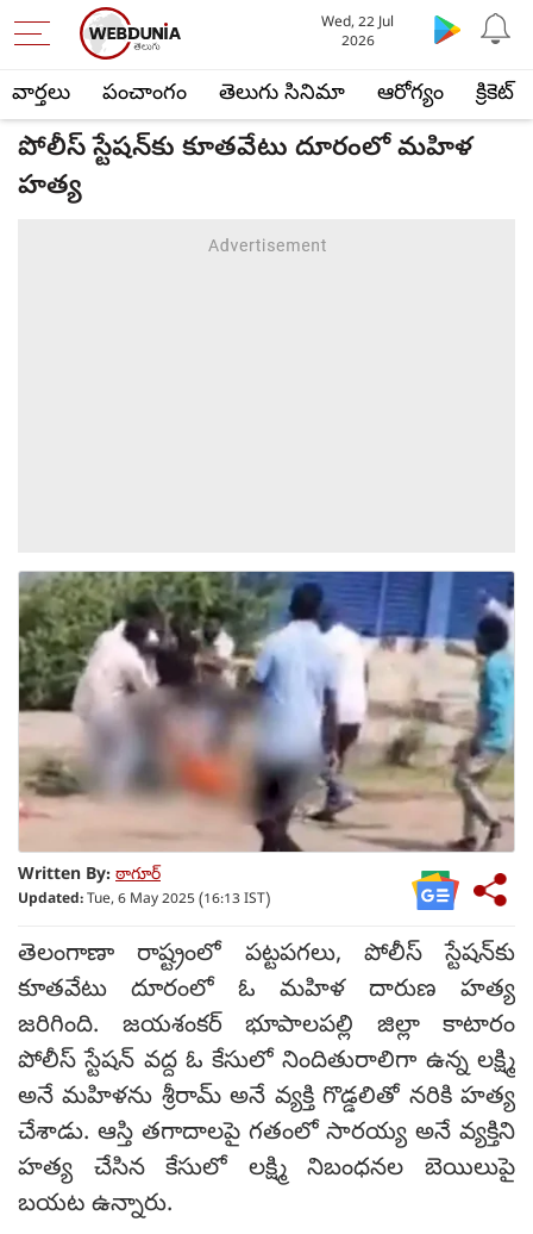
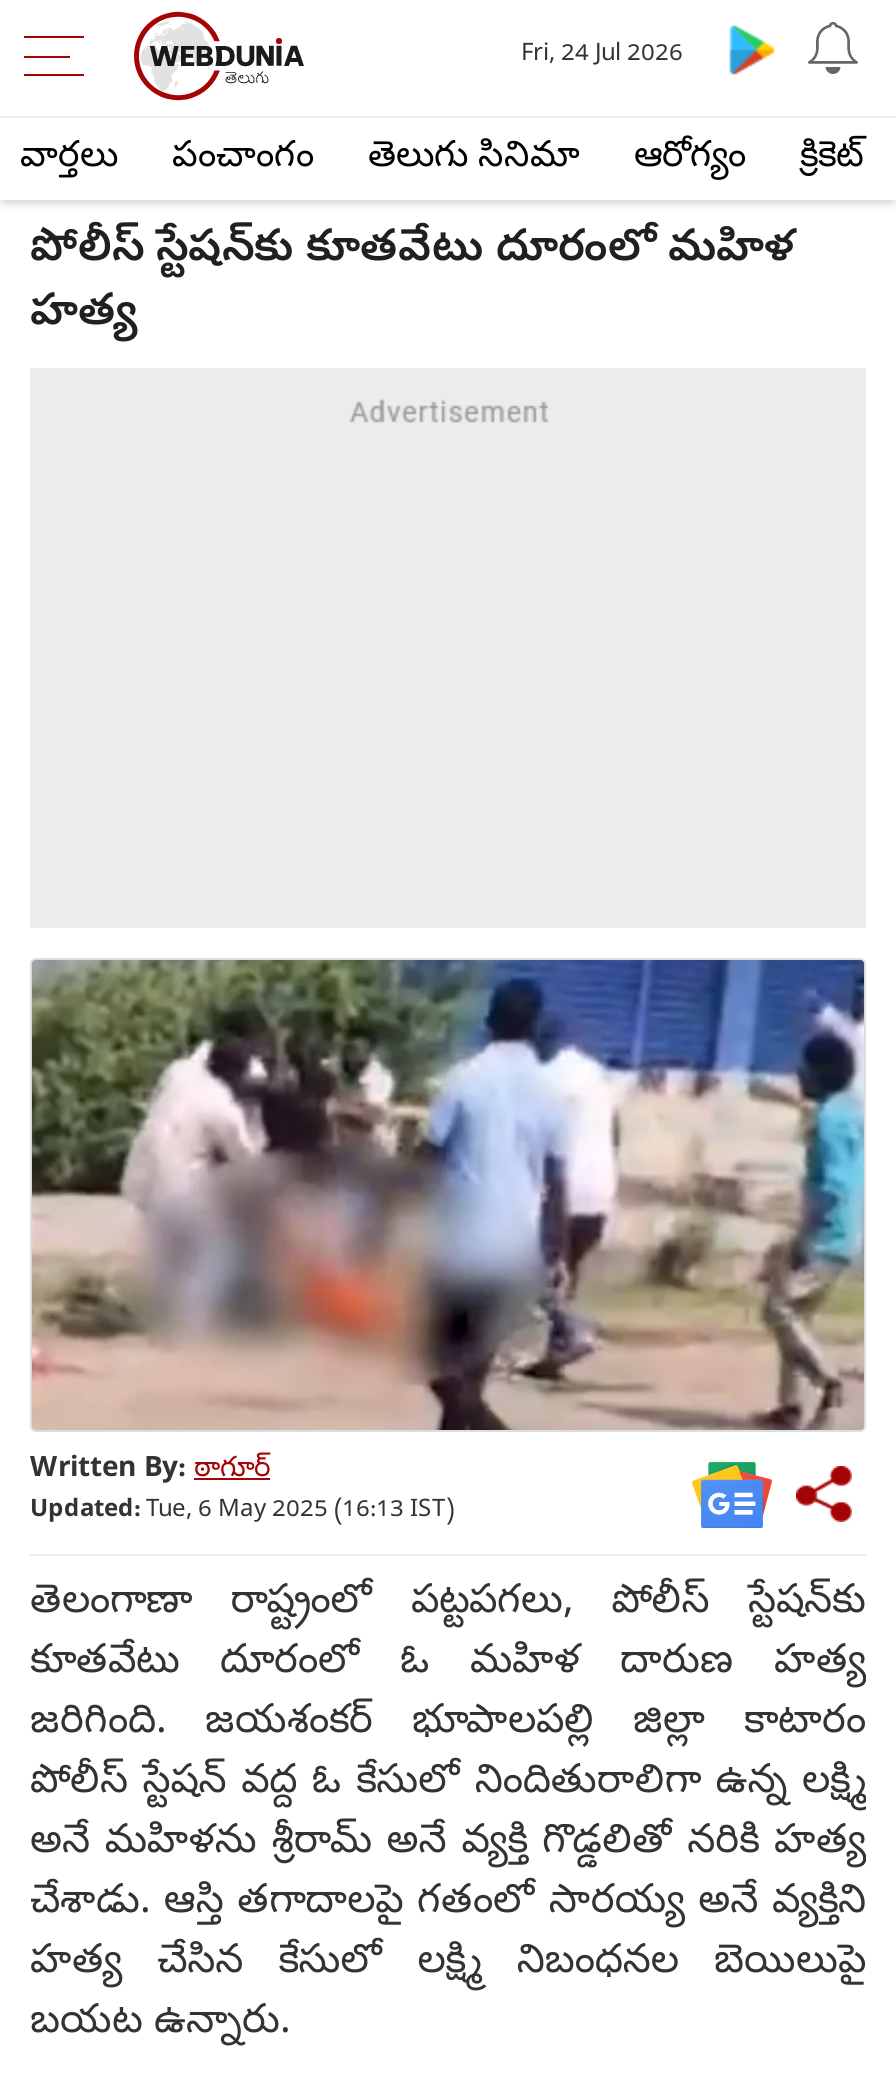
- Wed, 22 Jul
- 2026
+ Fri, 24 Jul 2026
